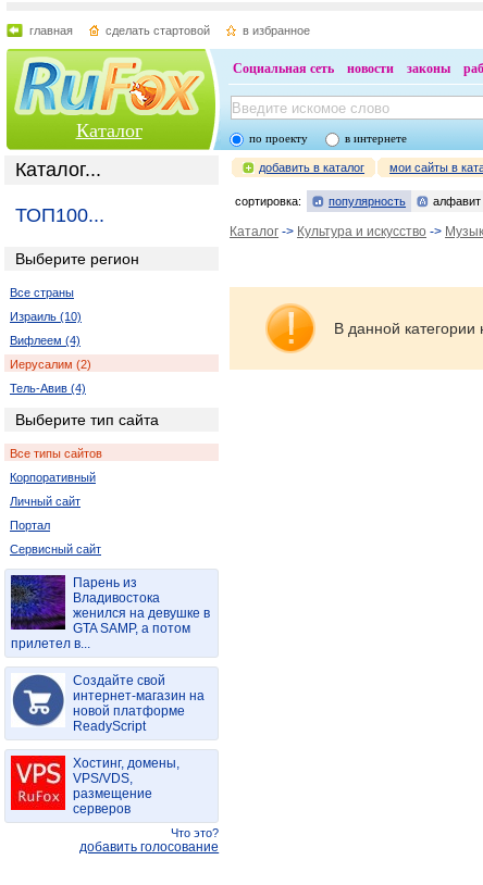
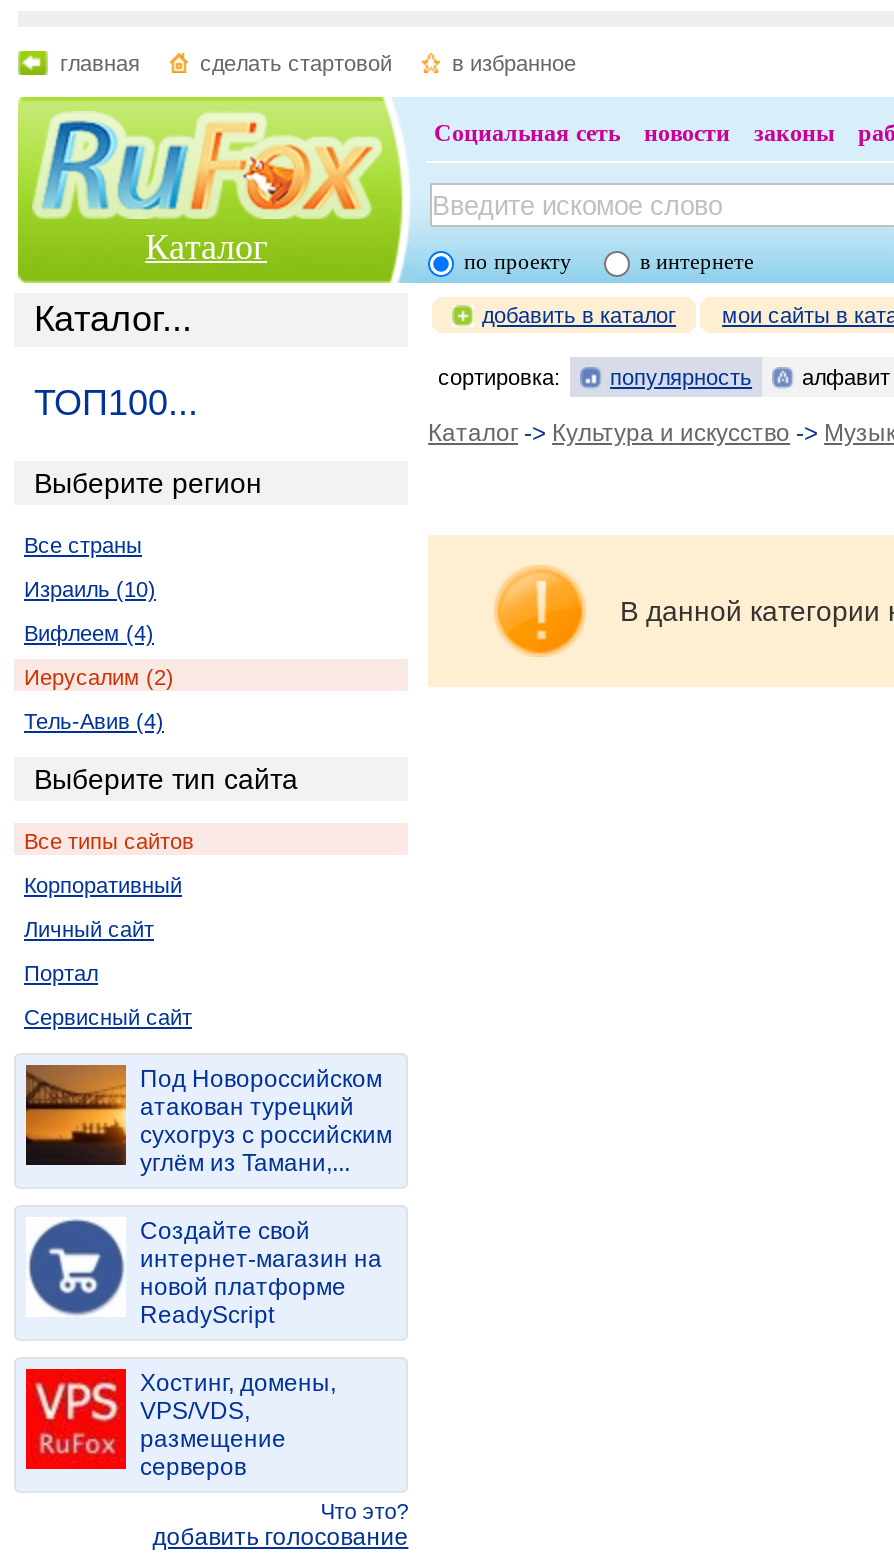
- [image]
- Парень из
- Владивостока
- женился на девушке в
- GTA SAMP, а потом
- прилетел в...
+ [image]
+ Под Новороссийском
+ атакован турецкий
+ сухогруз с российским
+ углём из Тамани,...
